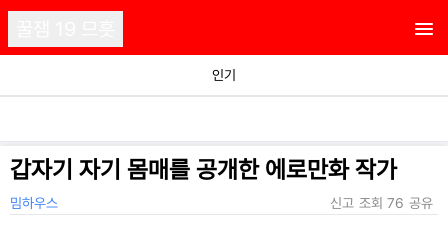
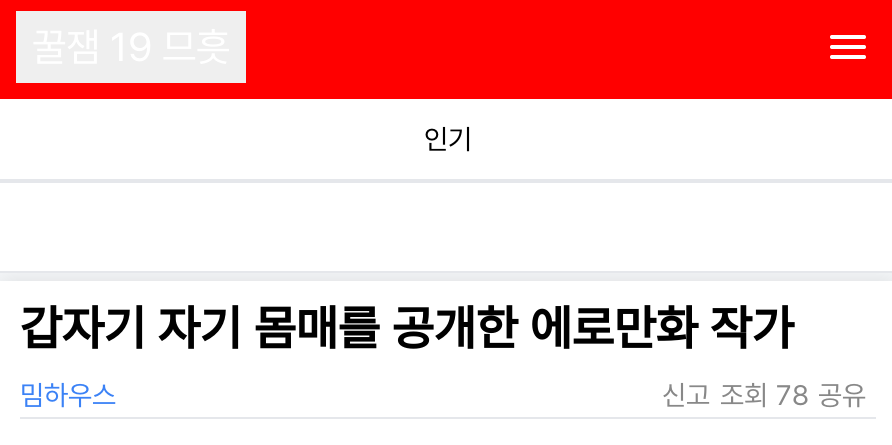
- 신고 조회 76 공유
+ 신고 조회 78 공유
